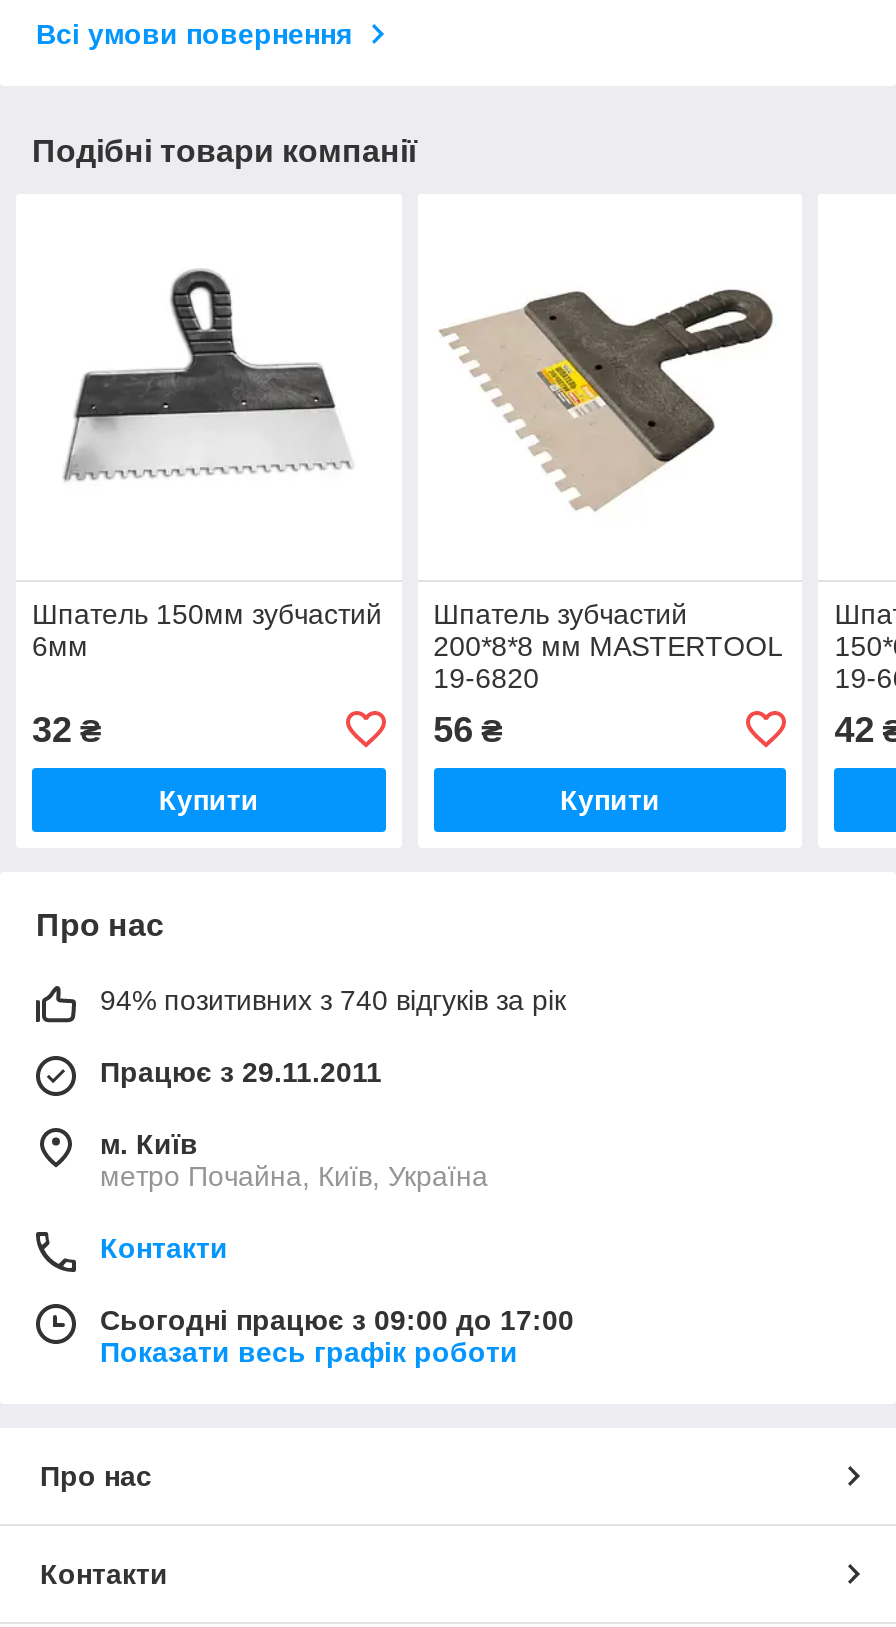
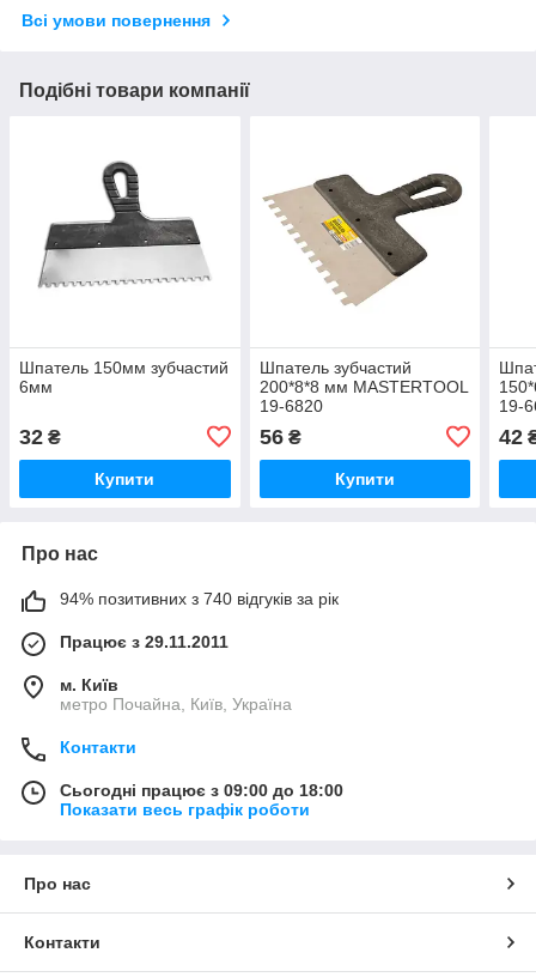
- Сьогодні працює з 09:00 до 17:00
+ Сьогодні працює з 09:00 до 18:00
